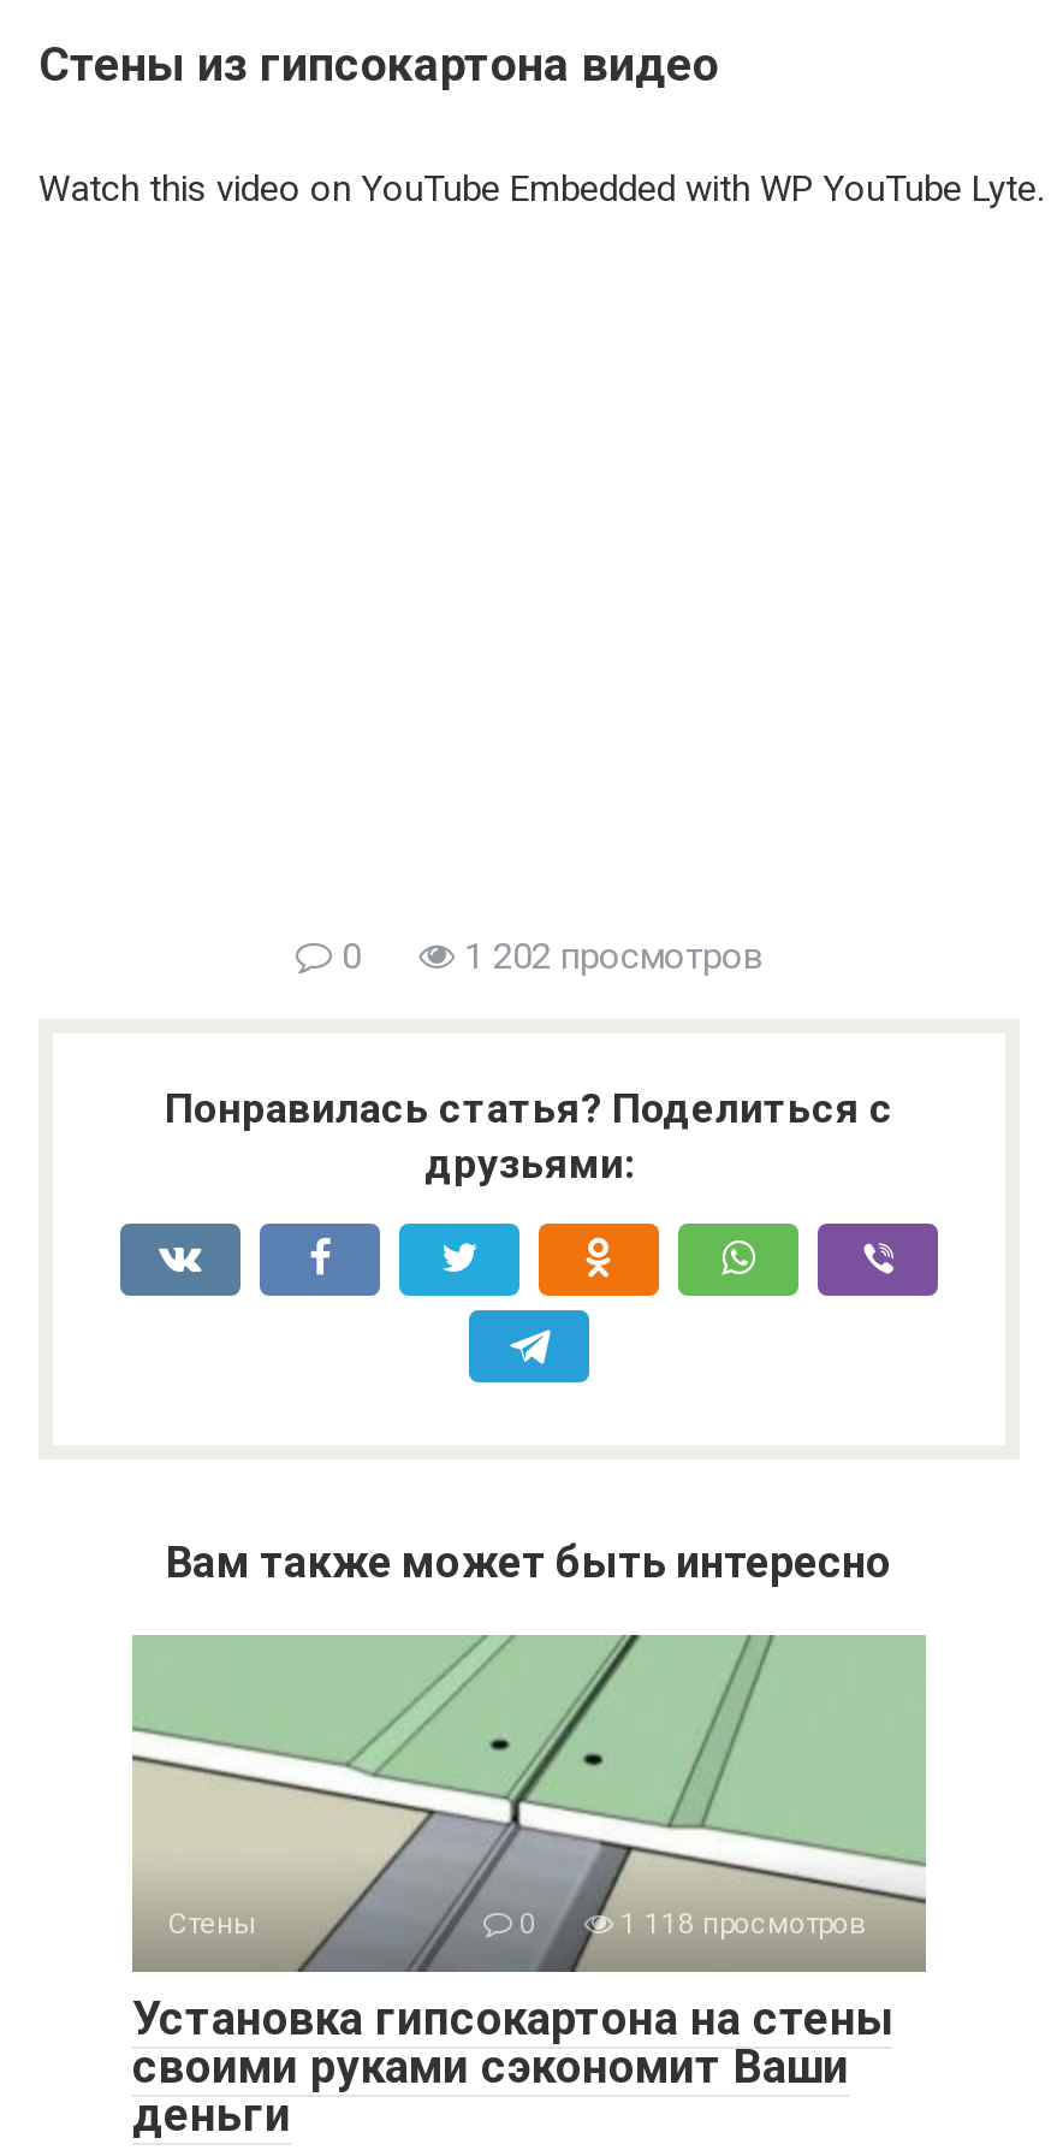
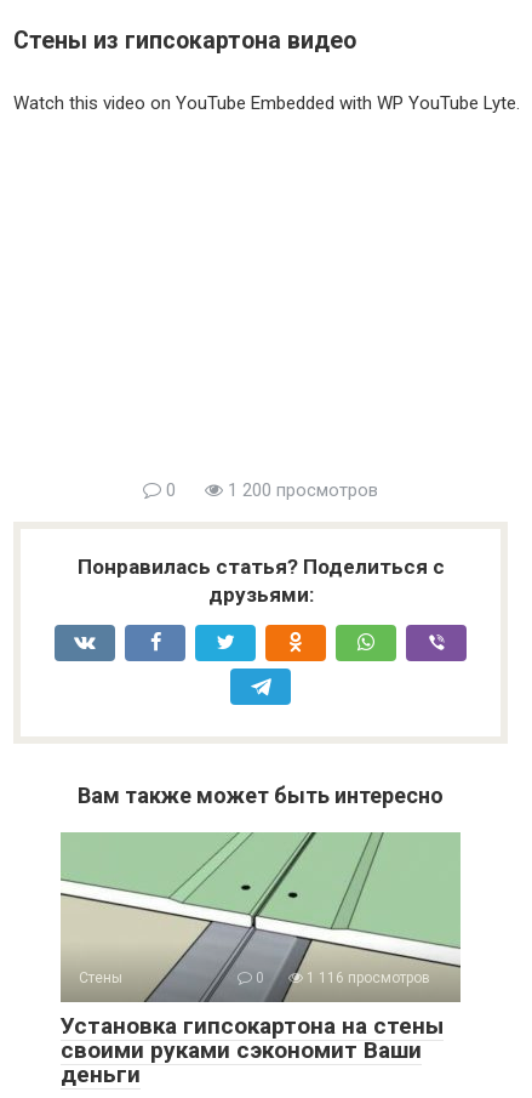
- 1 202 просмотров
+ 1 200 просмотров

- 1 118 просмотров
+ 1 116 просмотров
